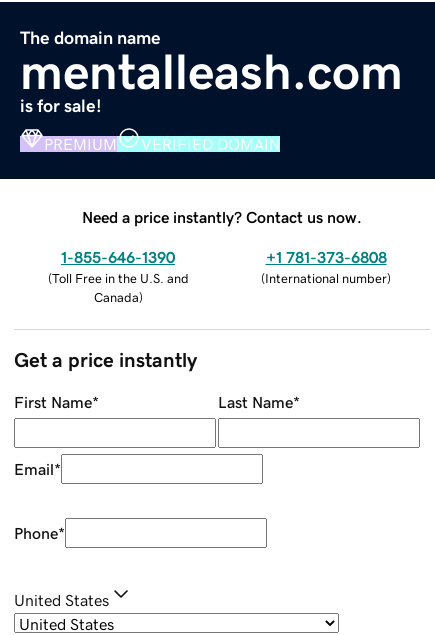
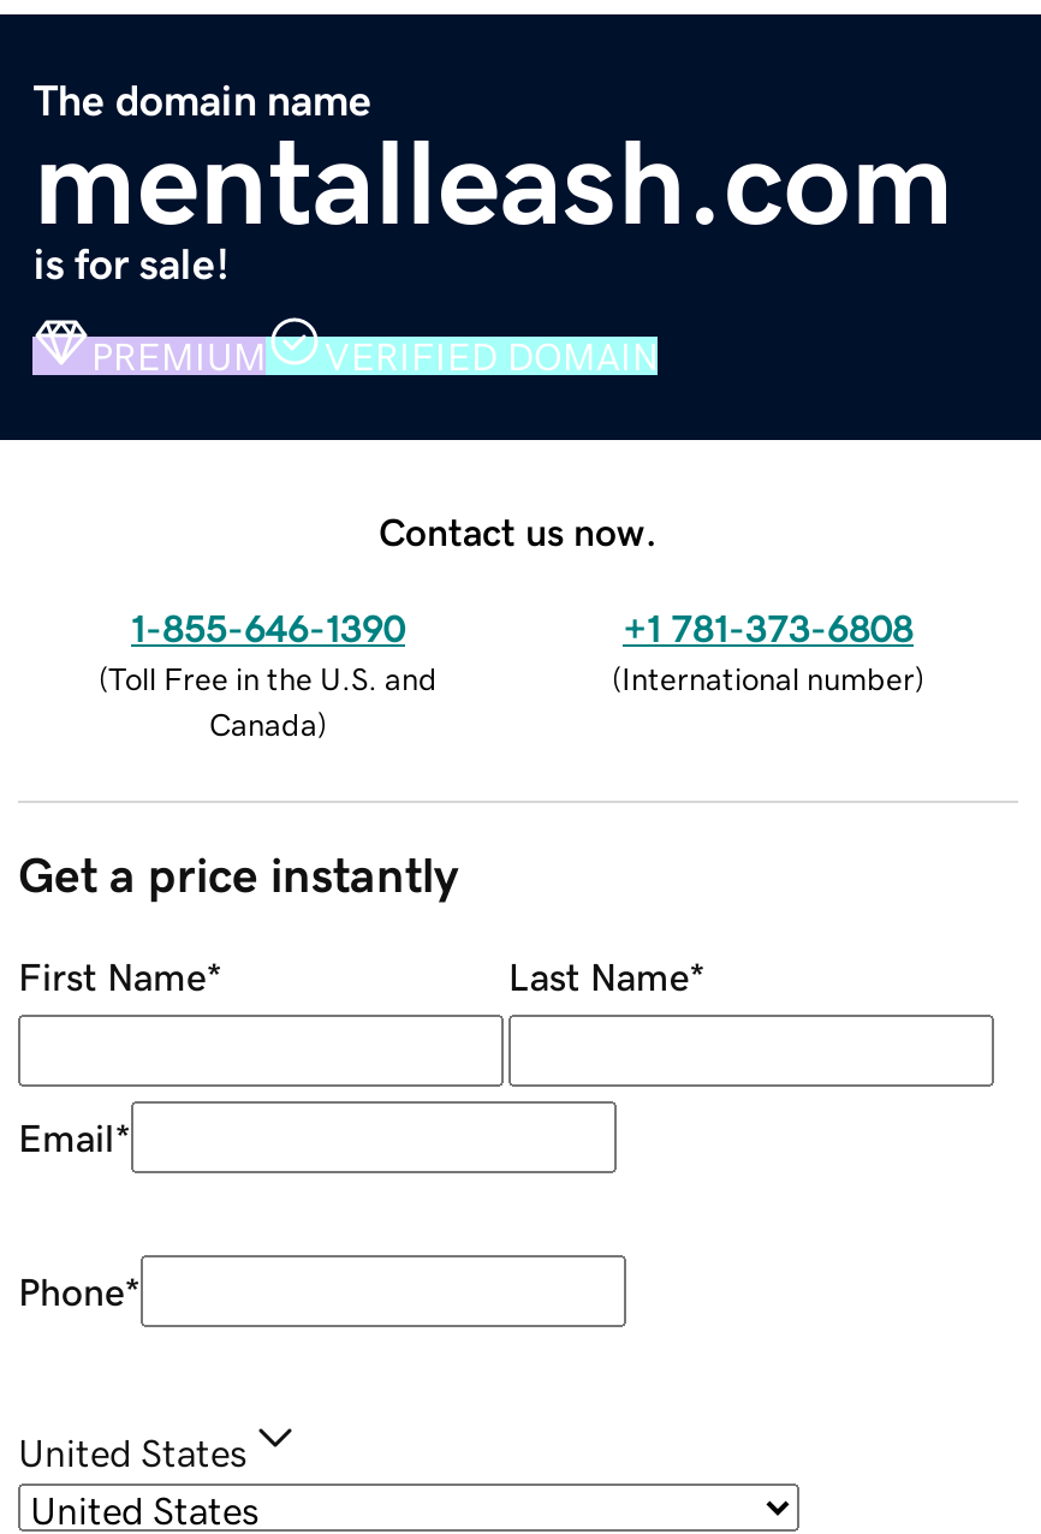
- Need a price instantly? Contact us now.
+ Contact us now.
